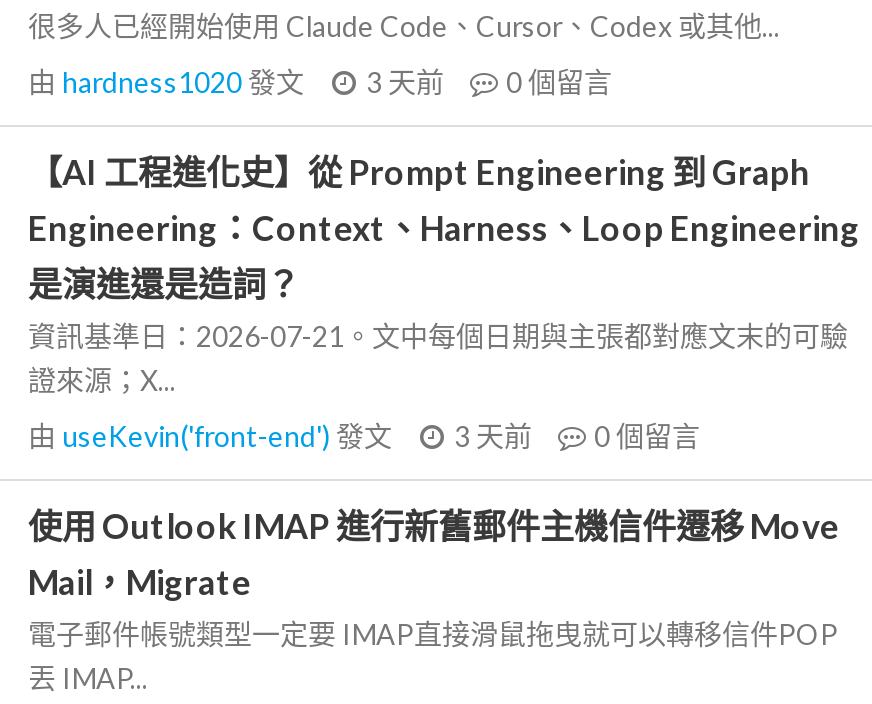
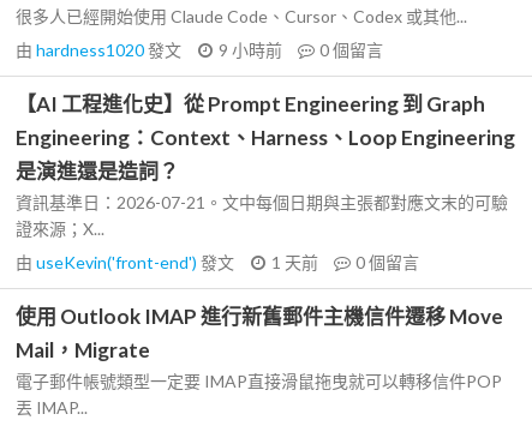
- 由hardness1020發文 3 天前 0個留言
+ 由hardness1020發文 9 小時前 0個留言

- 由useKevin('front-end')發文 3 天前 0個留言
+ 由useKevin('front-end')發文 1 天前 0個留言
